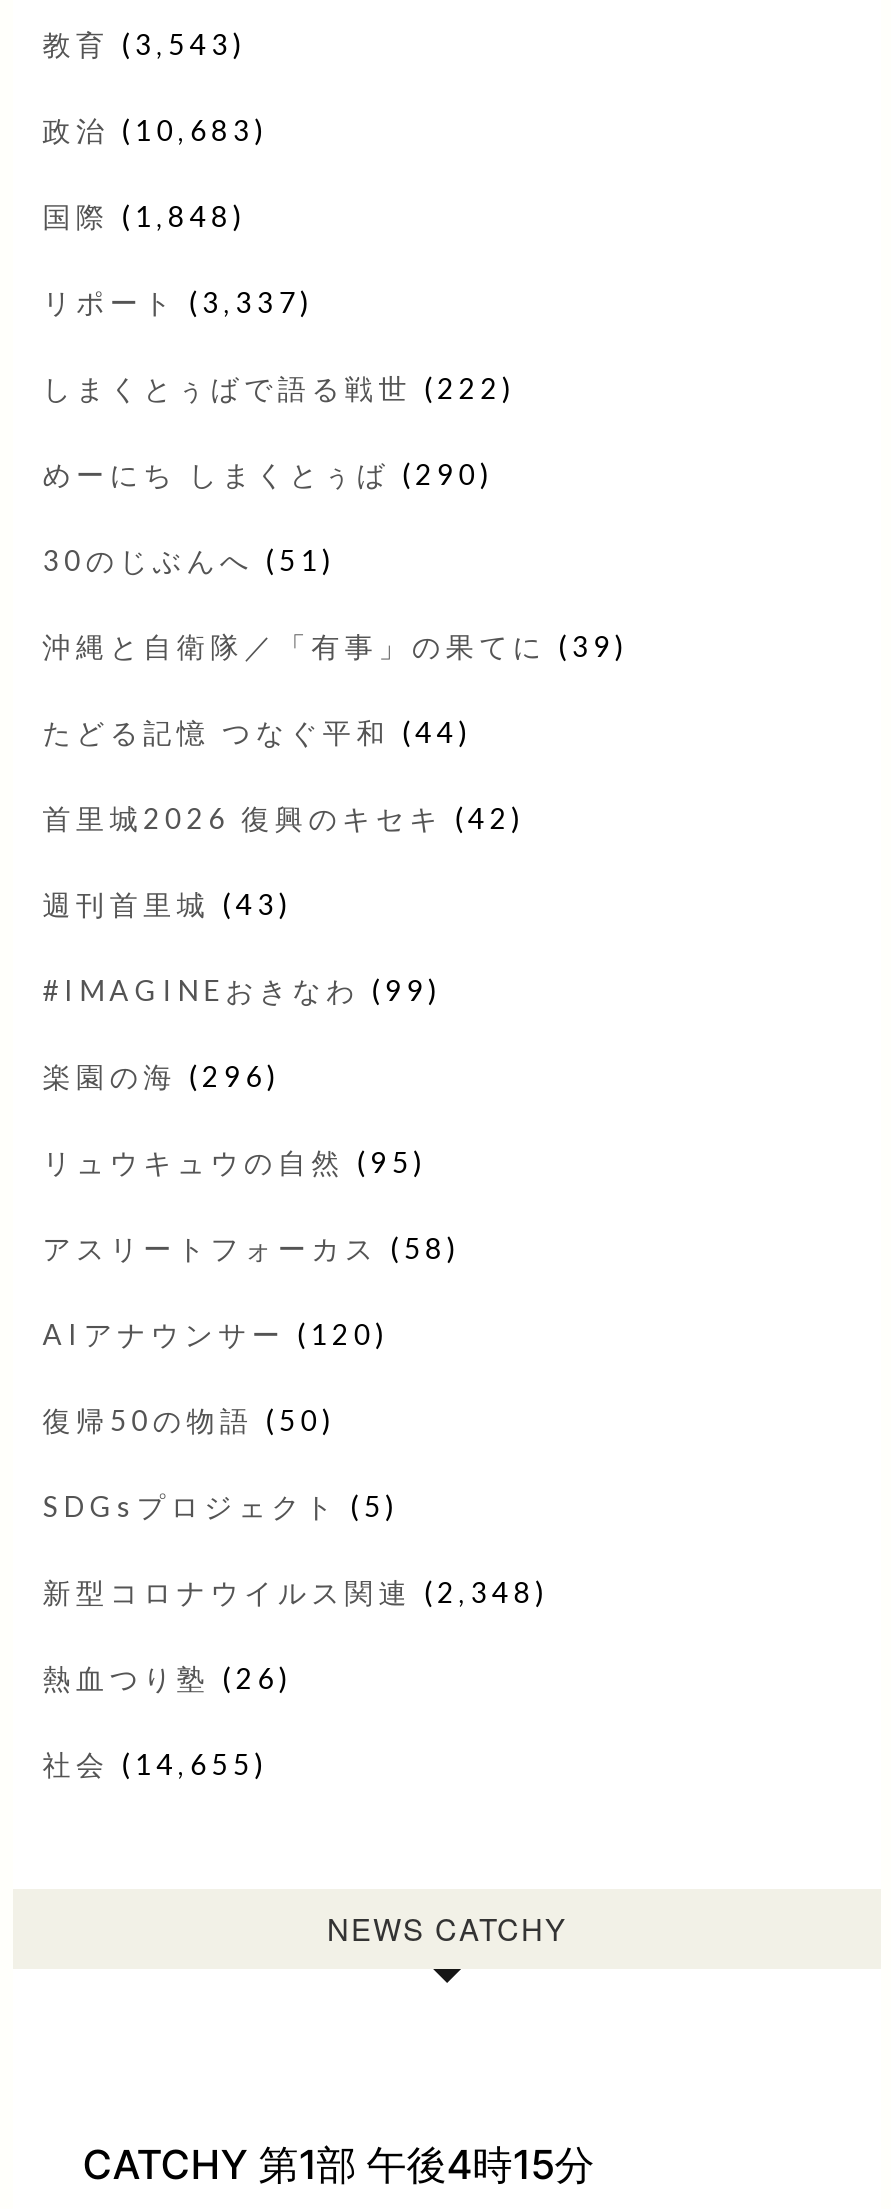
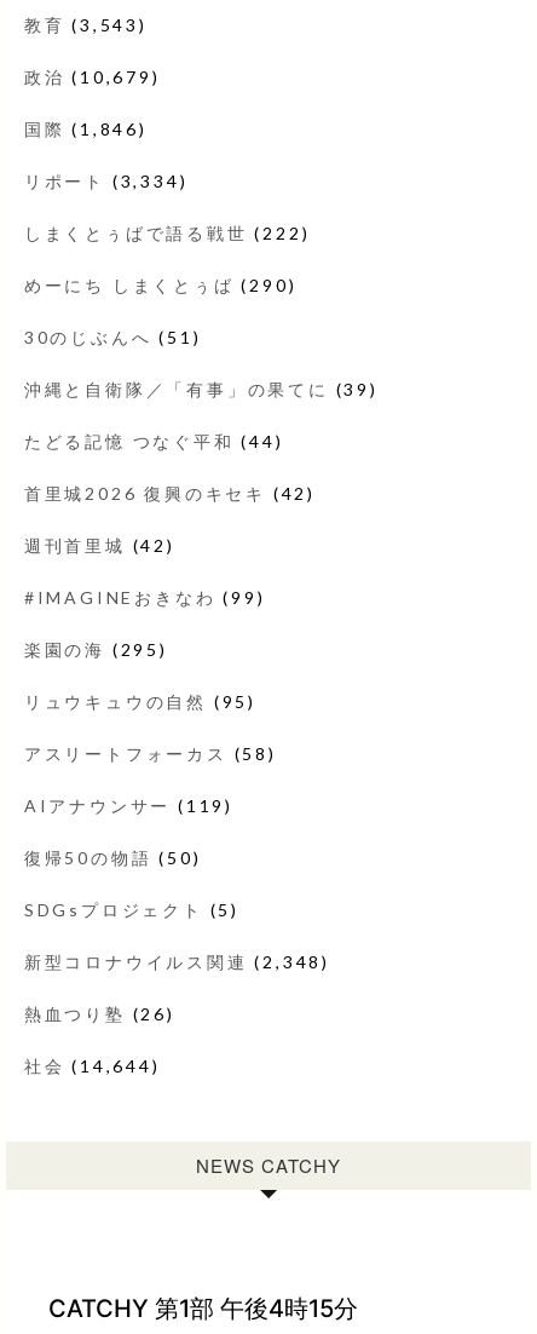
- 政治(10,683)
+ 政治(10,679)

- 国際(1,848)
+ 国際(1,846)

- リポート(3,337)
+ リポート(3,334)

- 週刊首里城(43)
+ 週刊首里城(42)

- 楽園の海(296)
+ 楽園の海(295)

- AIアナウンサー(120)
+ AIアナウンサー(119)

- 社会(14,655)
+ 社会(14,644)
